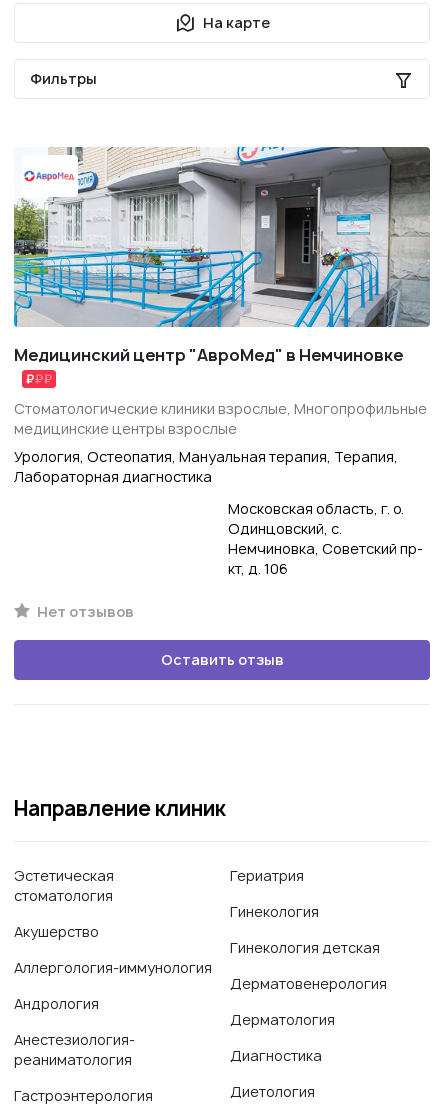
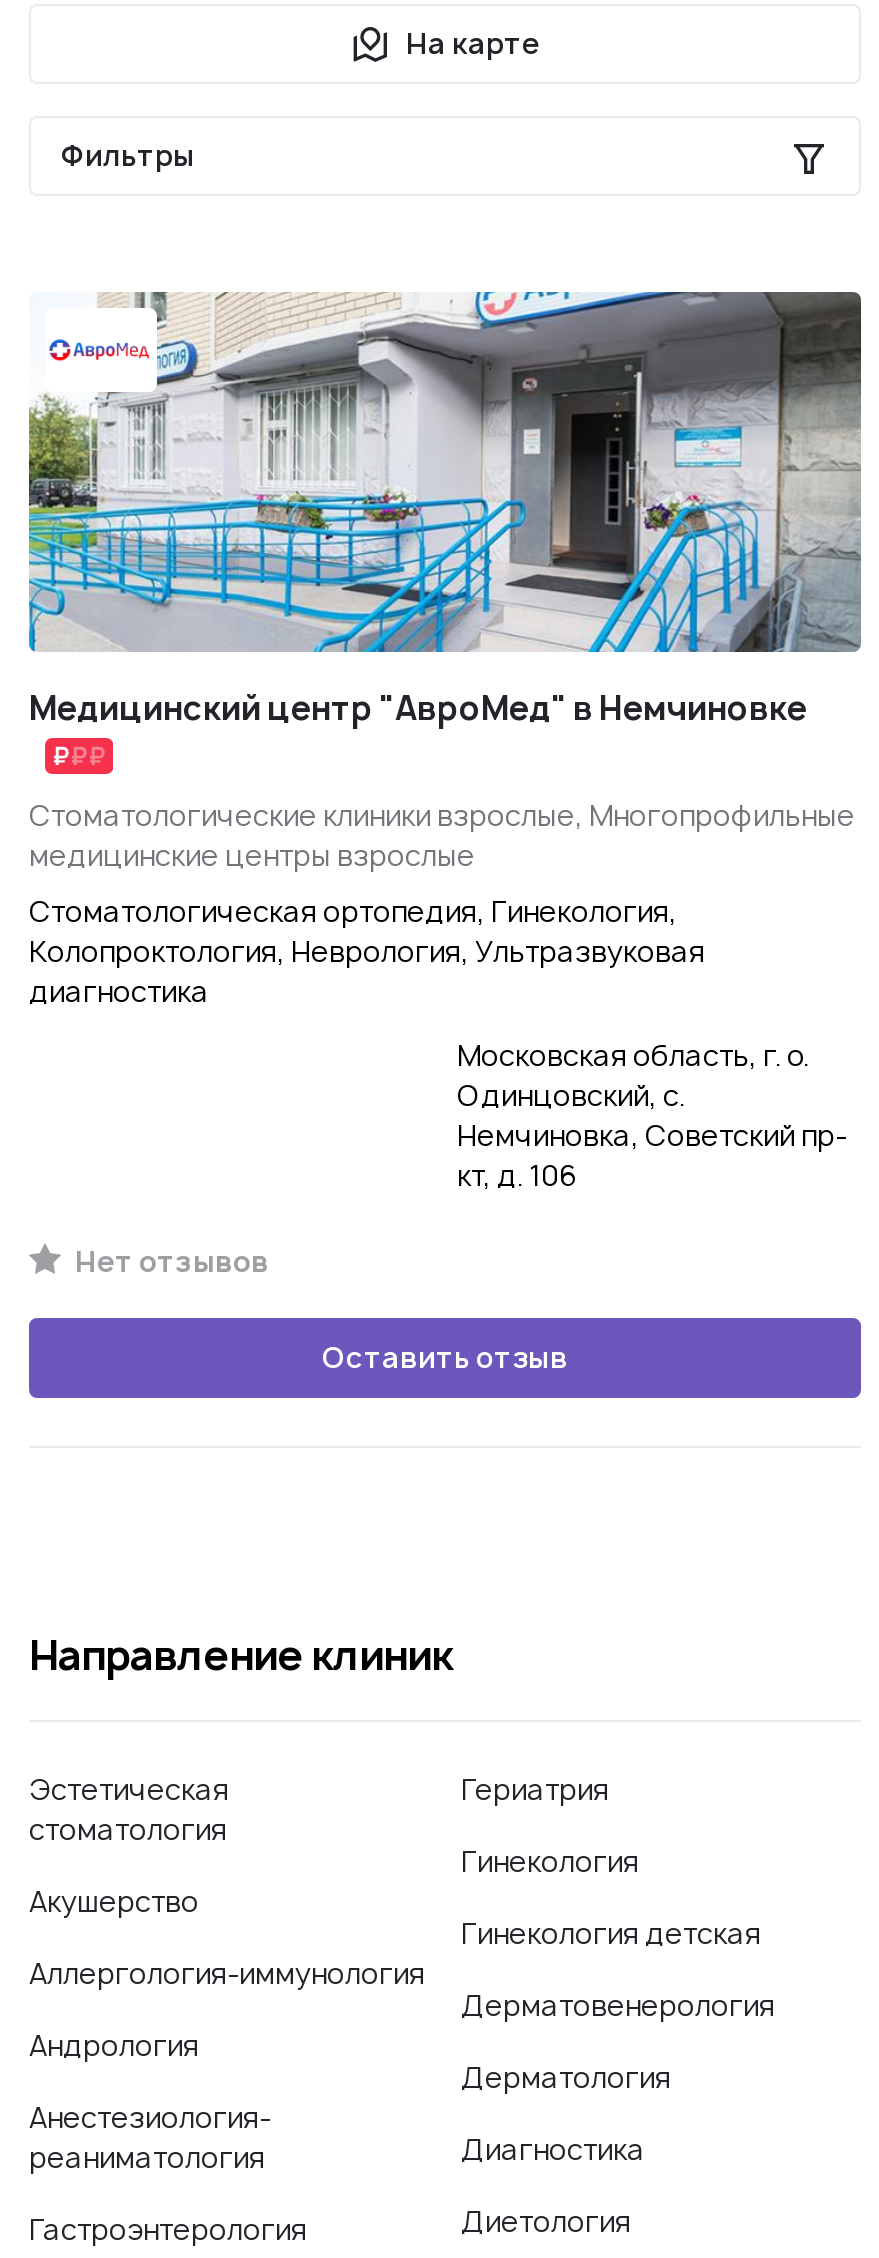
- Урология, Остеопатия, Мануальная терапия, Терапия,
- Лабораторная диагностика
+ Стоматологическая ортопедия, Гинекология,
+ Колопроктология, Неврология, Ультразвуковая
+ диагностика
